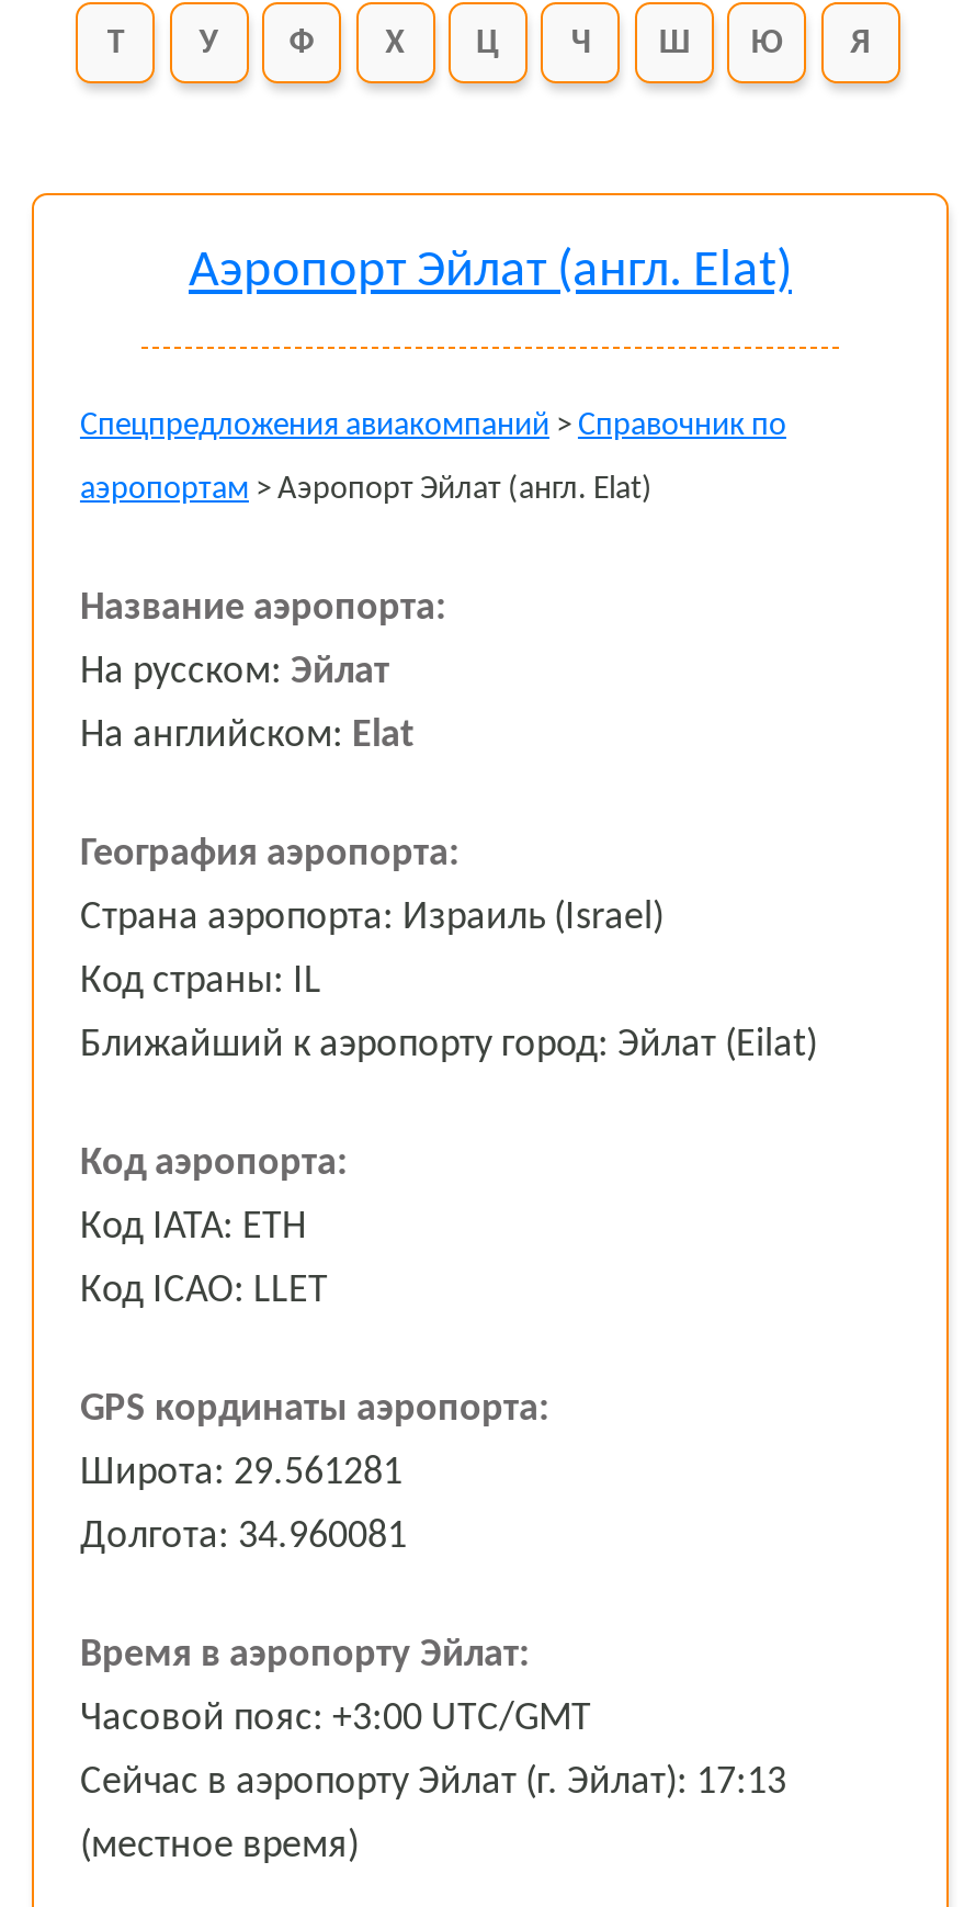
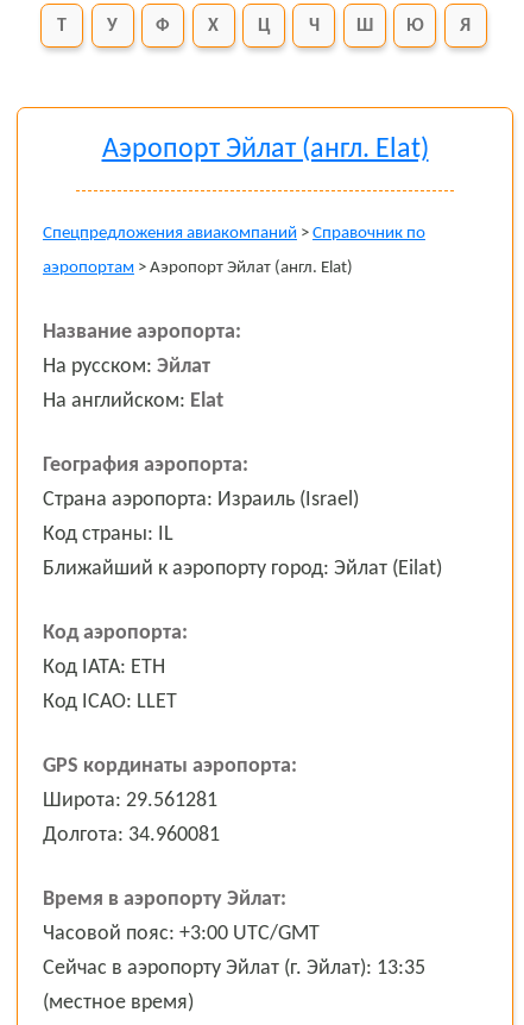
- Сейчас в аэропорту Эйлат (г. Эйлат): 17:13
+ Сейчас в аэропорту Эйлат (г. Эйлат): 13:35
